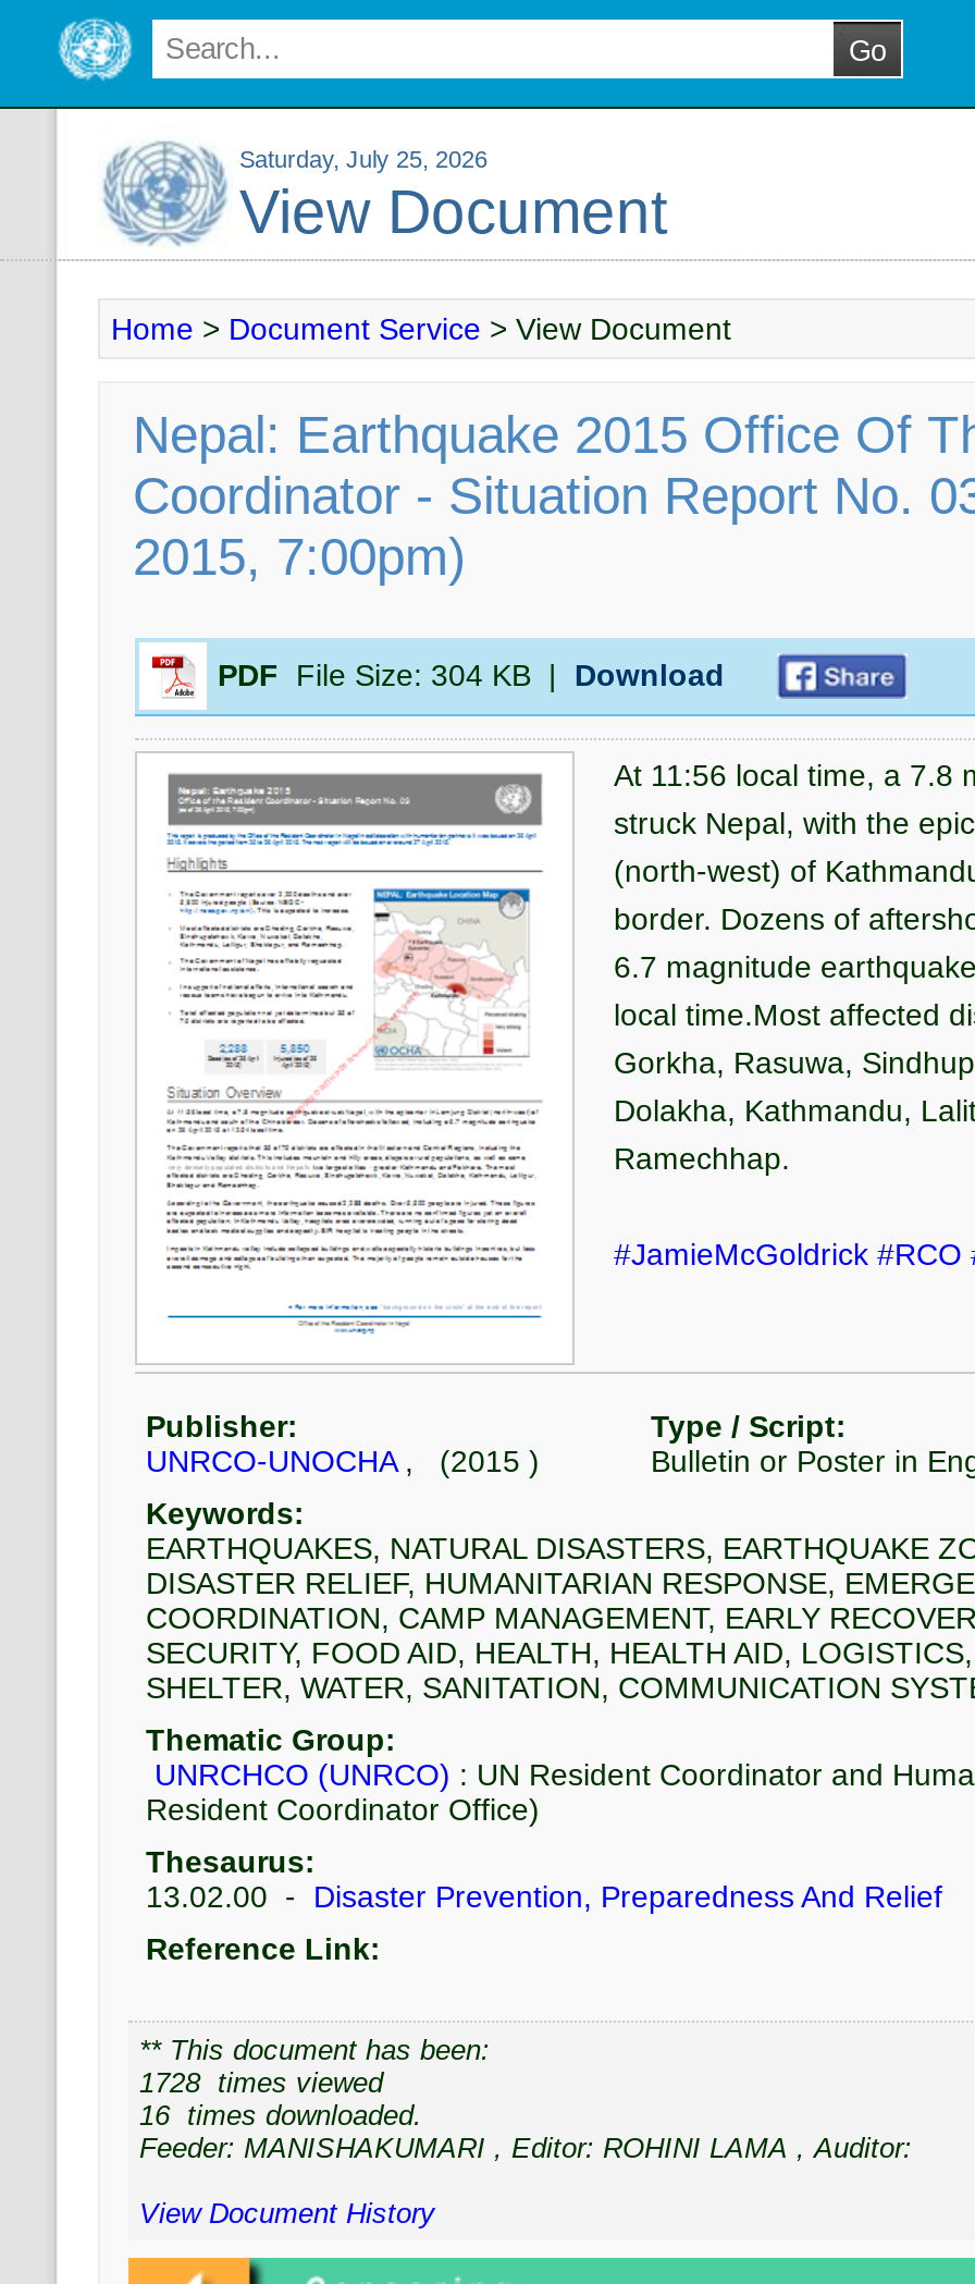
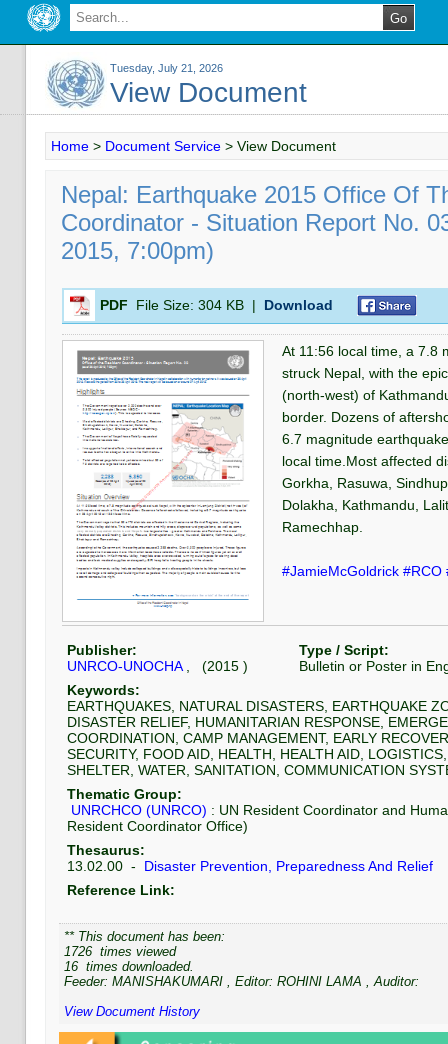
- Saturday, July 25, 2026
+ Tuesday, July 21, 2026

- 1728 times viewed
+ 1726 times viewed
